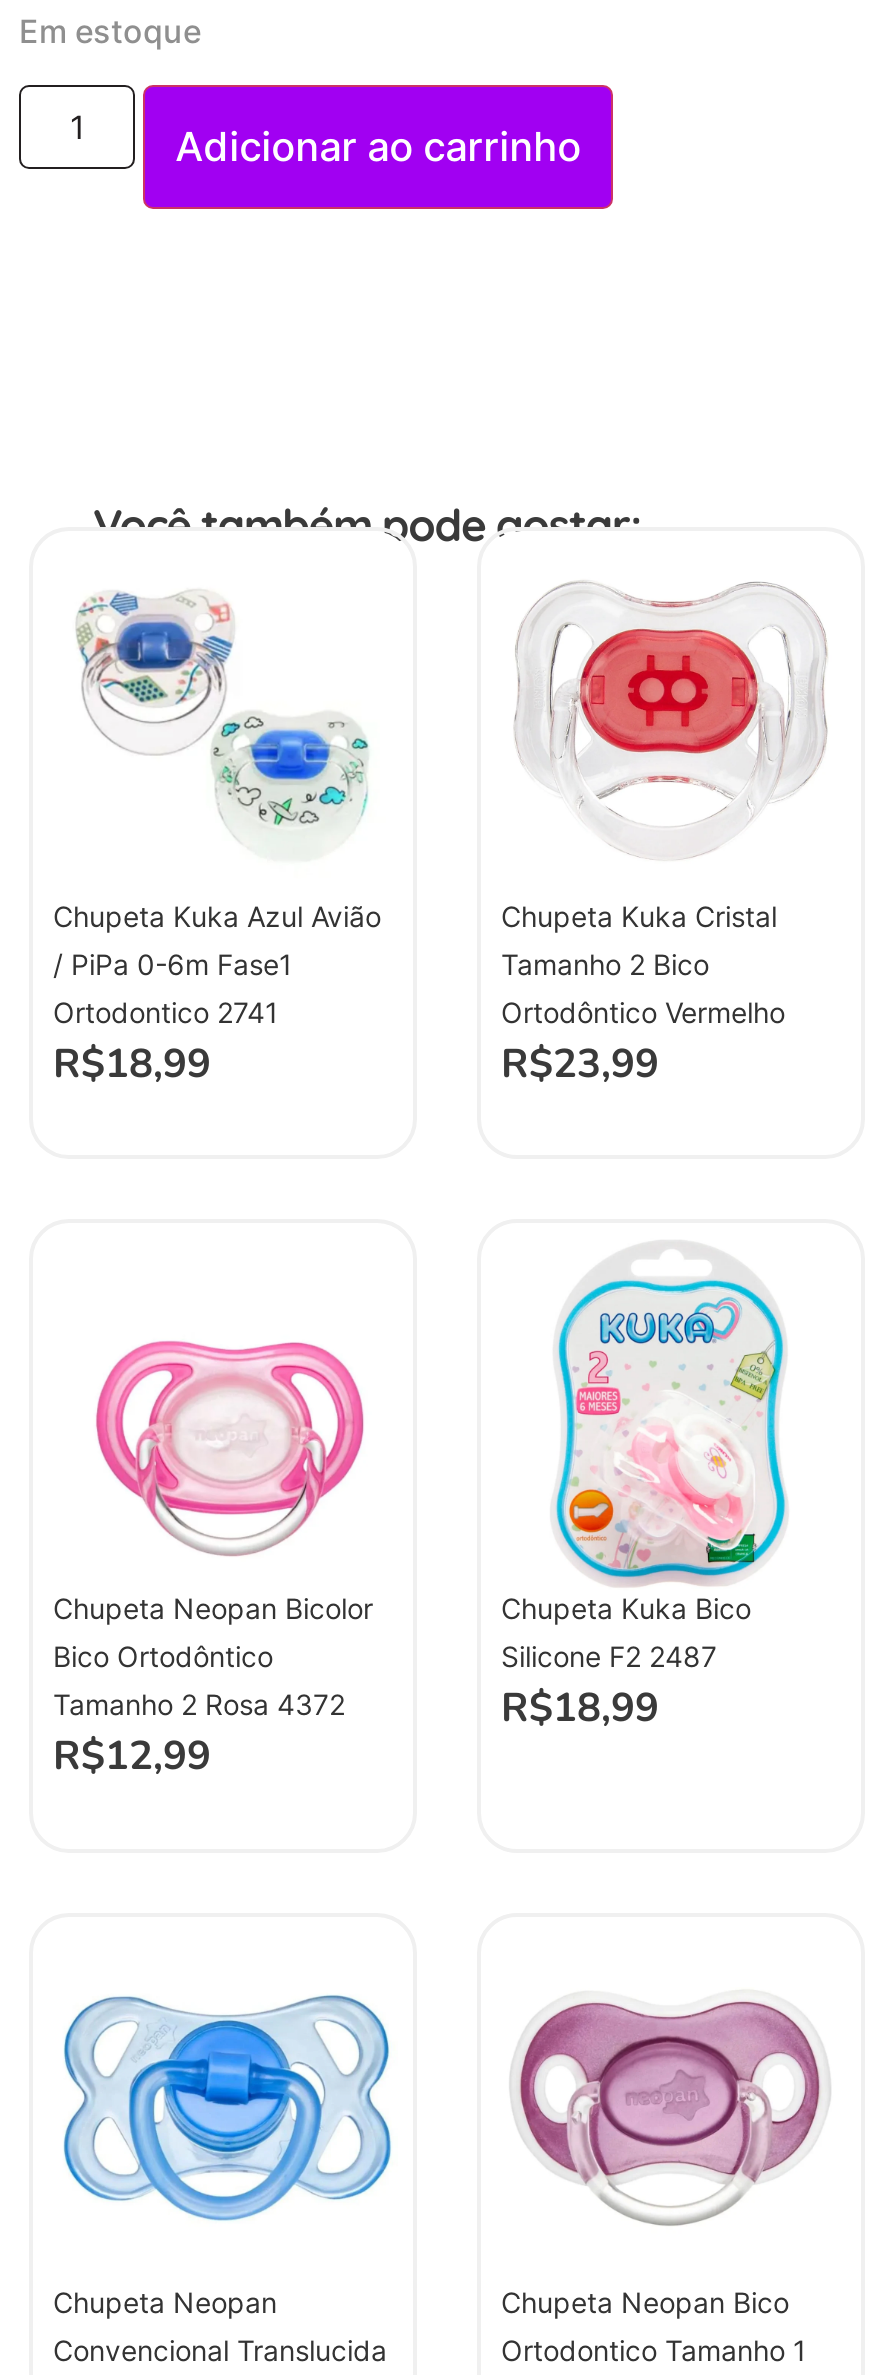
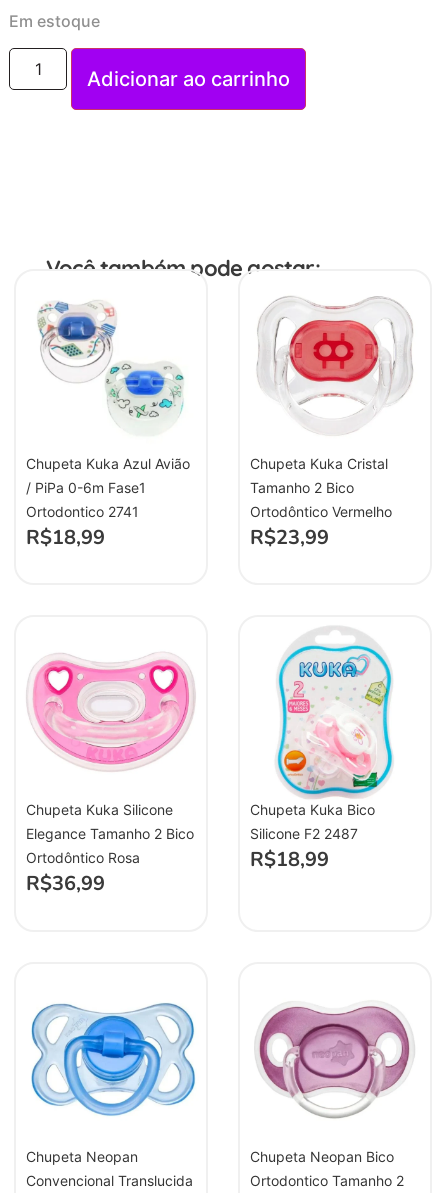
- [image]
- Chupeta Neopan Bicolor
- Bico Ortodôntico
- Tamanho 2 Rosa 4372
- R$12,99
+ [image]
+ Chupeta Kuka Silicone
+ Elegance Tamanho 2 Bico
+ Ortodôntico Rosa
+ R$36,99

- Ortodontico Tamanho 1
+ Ortodontico Tamanho 2
